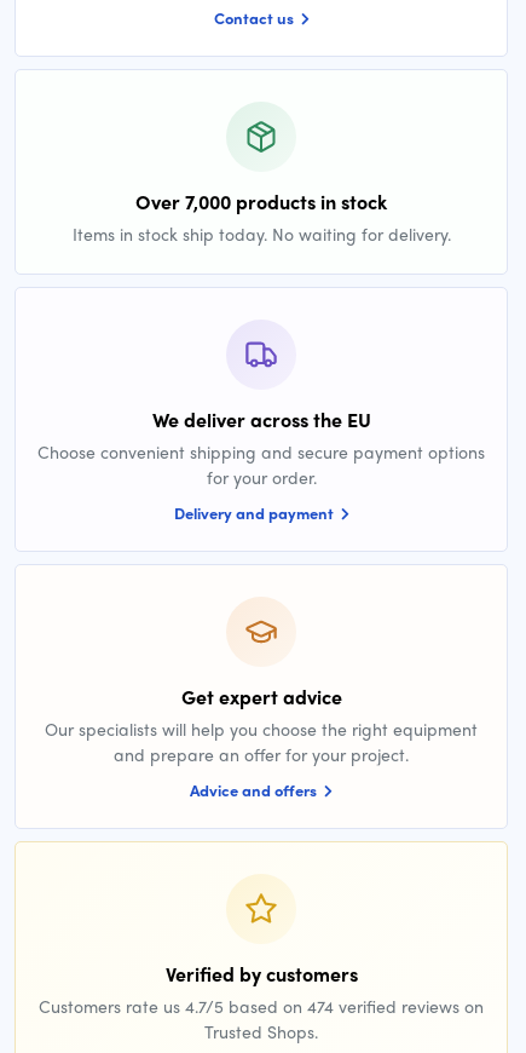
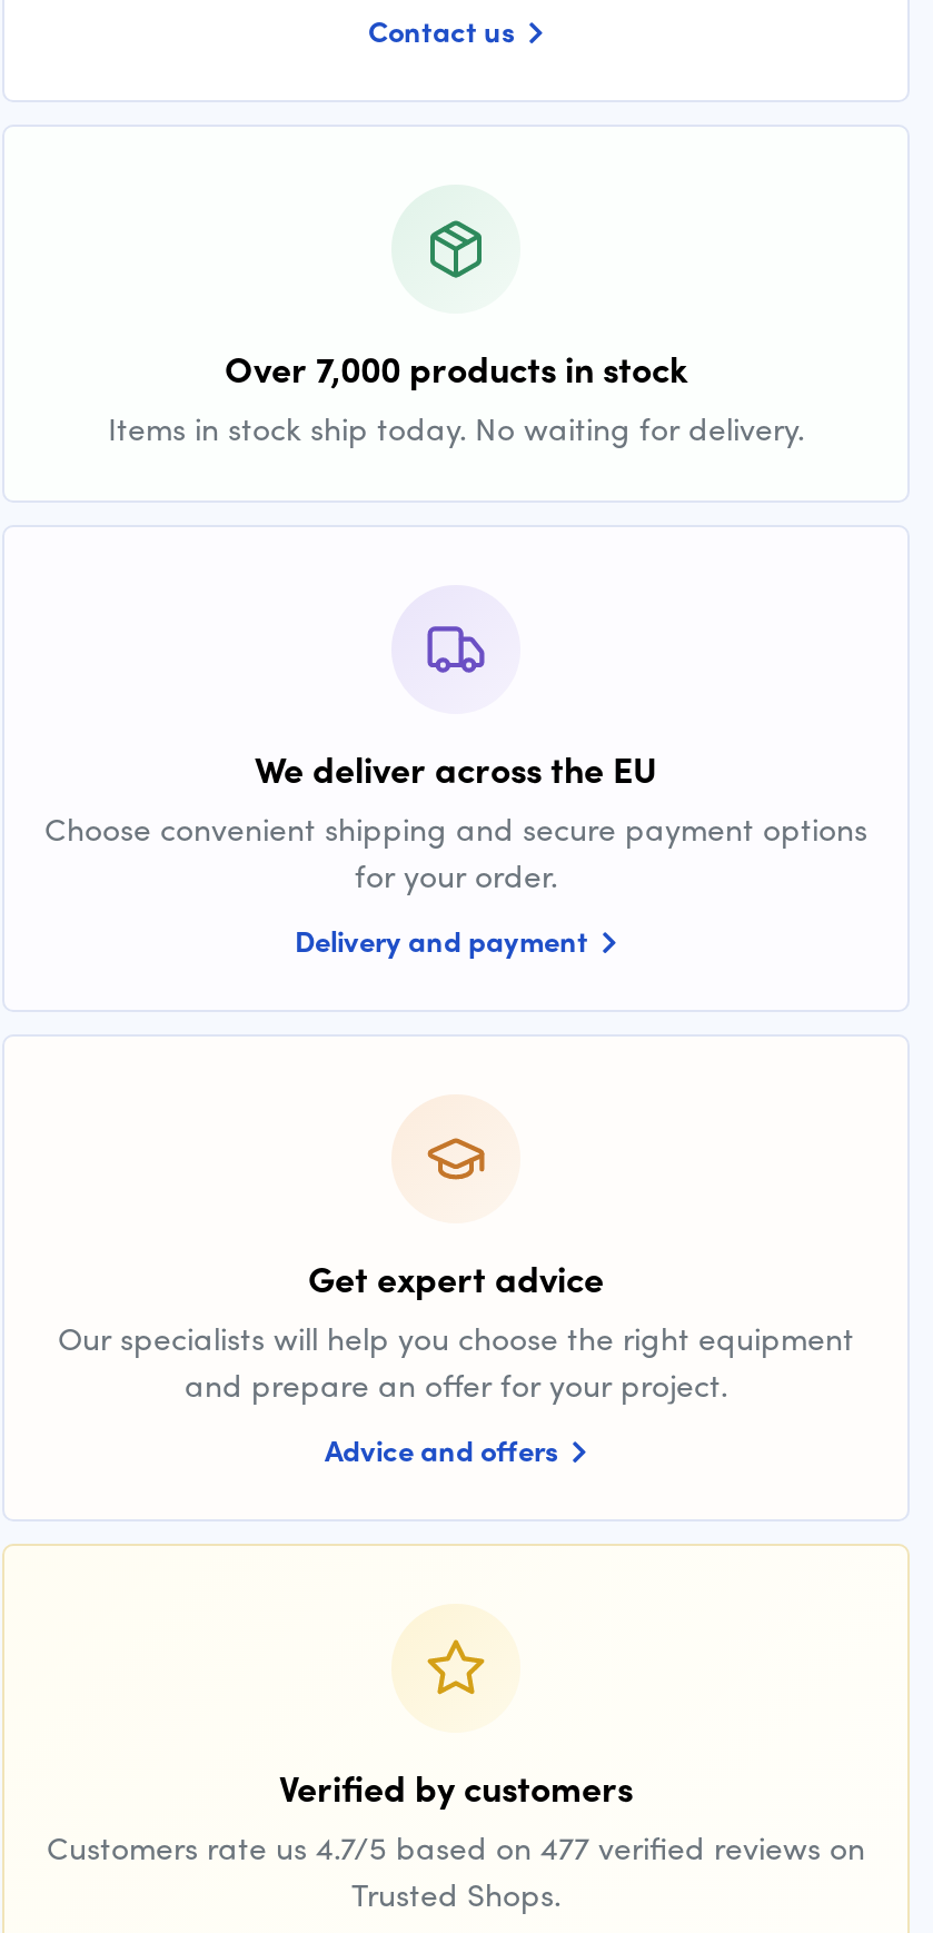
- Customers rate us 4.7/5 based on 474 verified reviews on
+ Customers rate us 4.7/5 based on 477 verified reviews on
